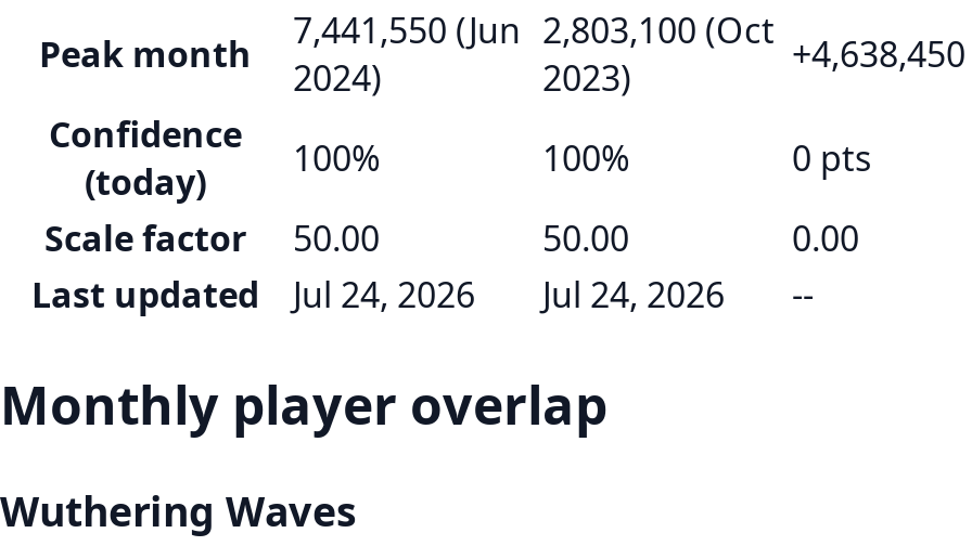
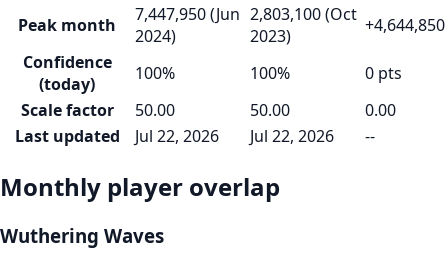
- 7,441,550 (Jun
+ 7,447,950 (Jun

- +4,638,450
+ +4,644,850

- Jul 24, 2026
+ Jul 22, 2026

- Jul 24, 2026
+ Jul 22, 2026
